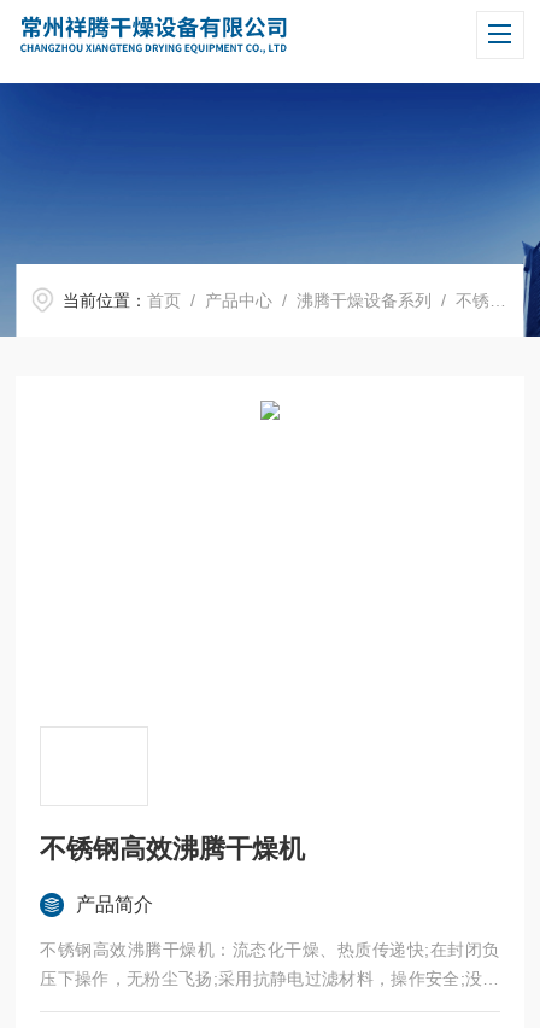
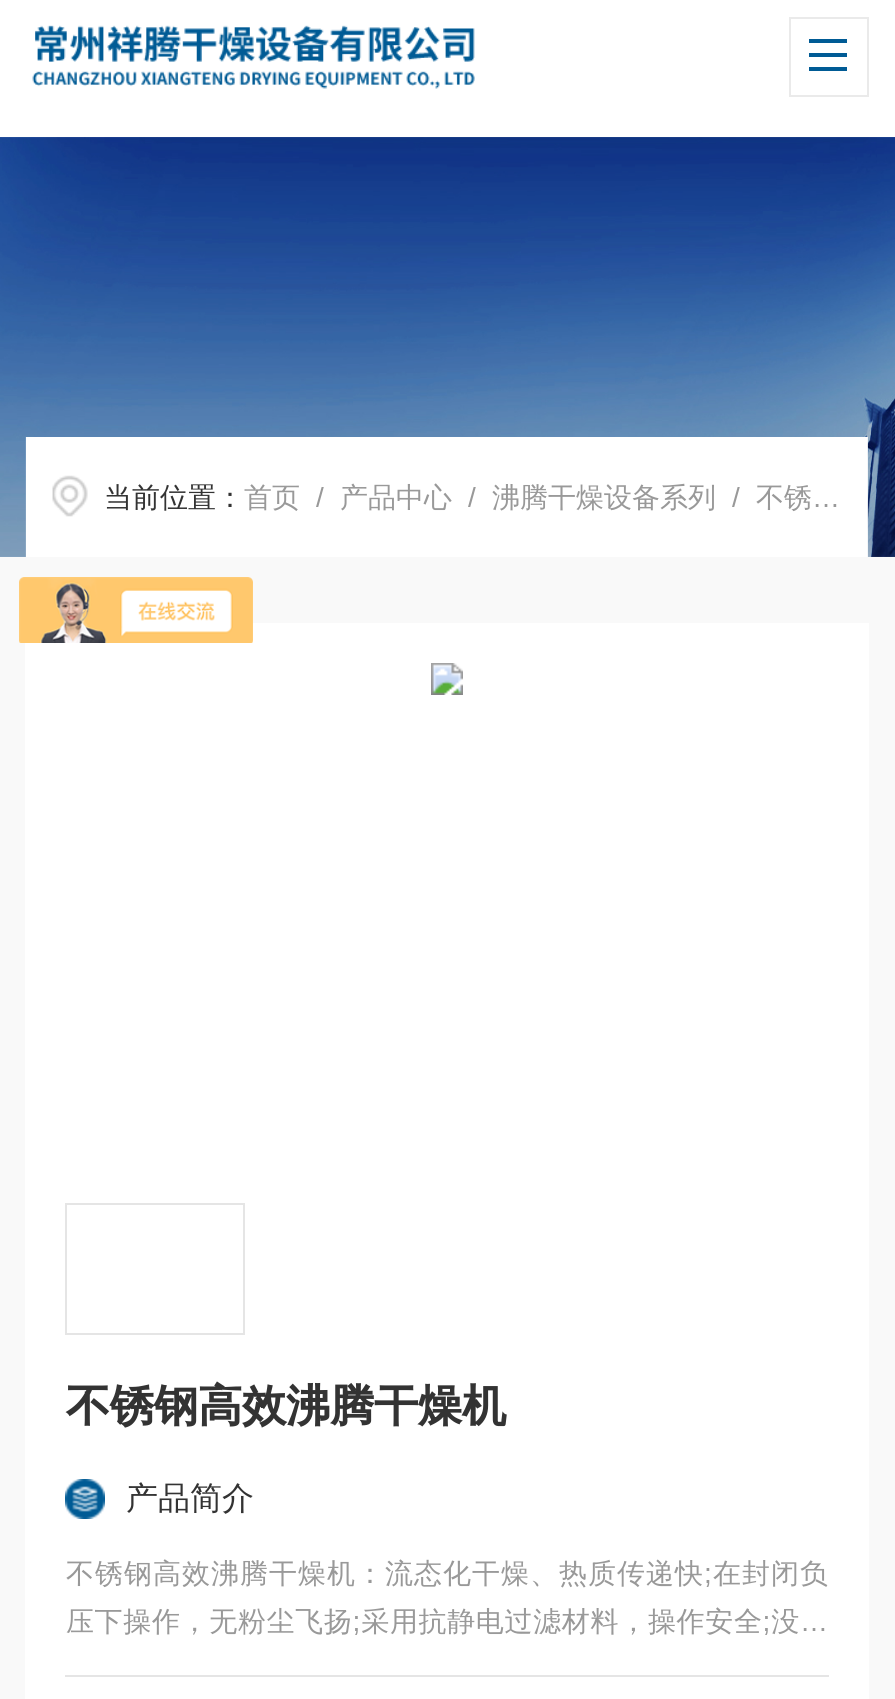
+ [image]
